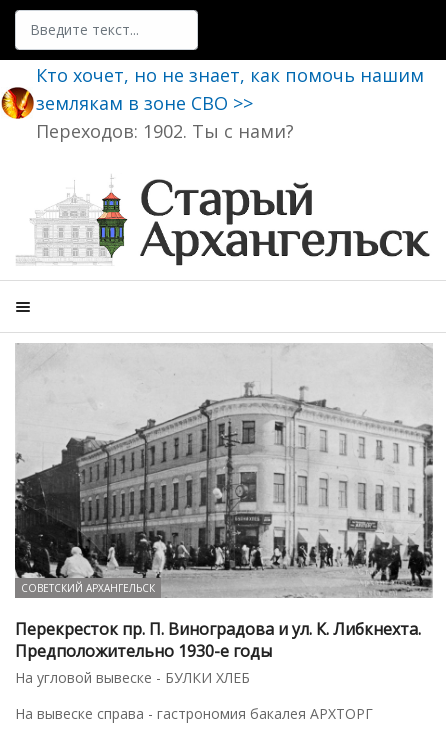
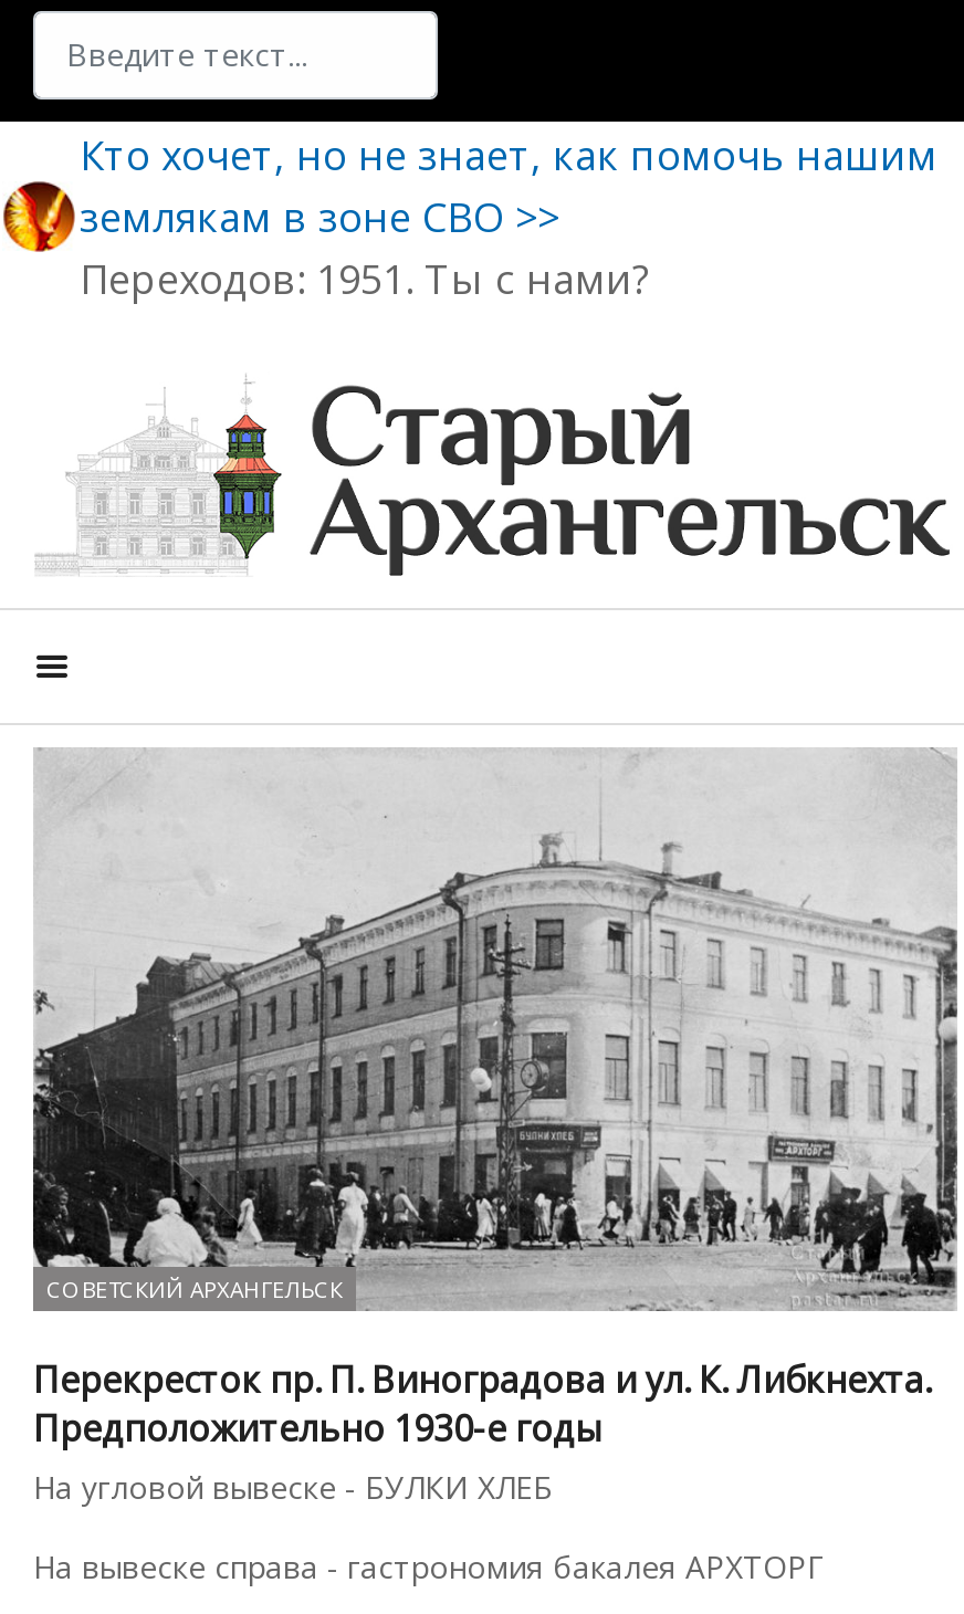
- Переходов: 1902. Ты с нами?
+ Переходов: 1951. Ты с нами?
